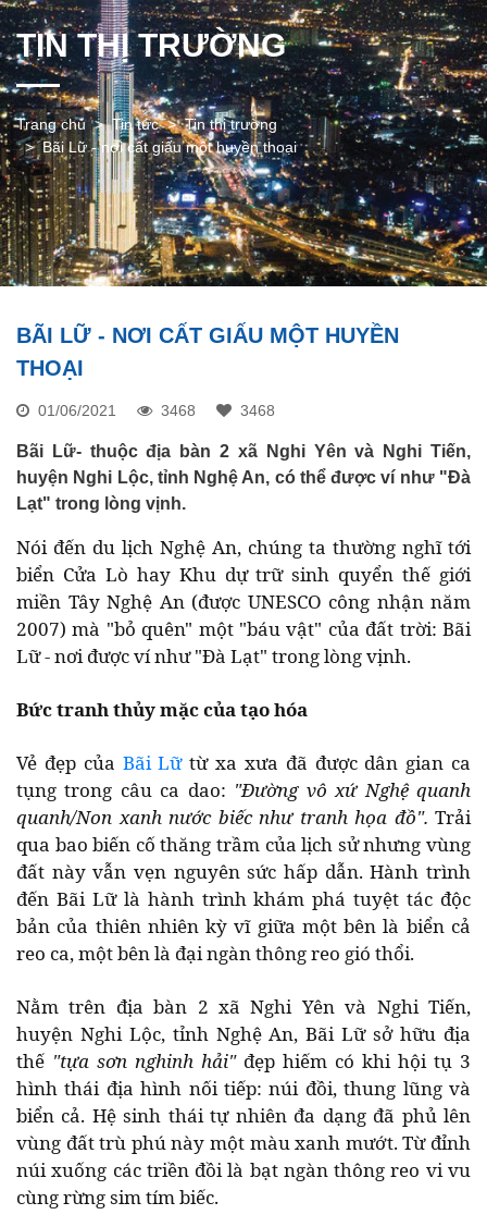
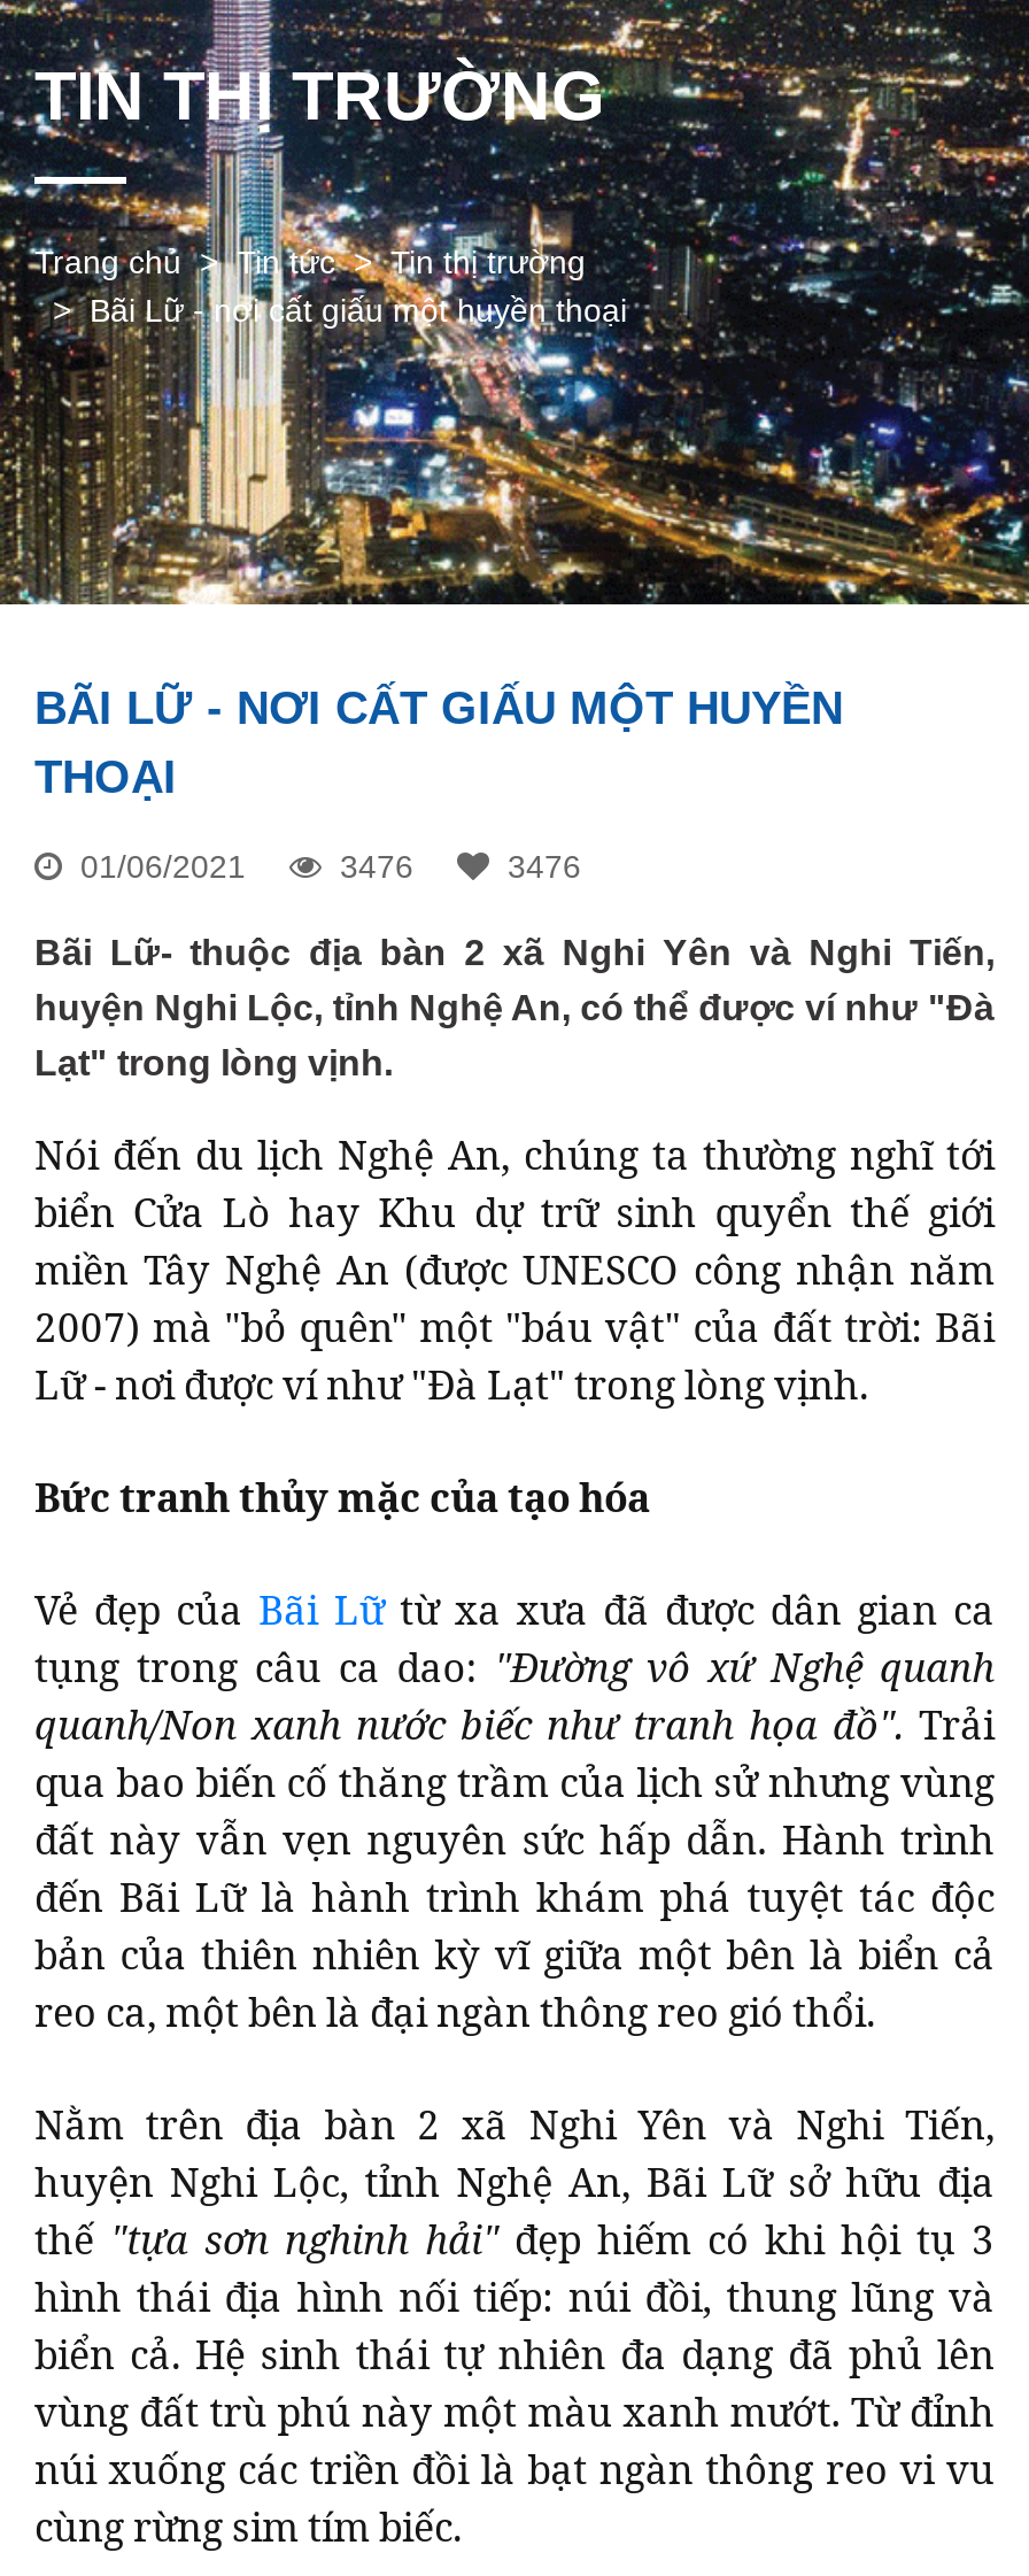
- 3468
+ 3476

- 3468
+ 3476
